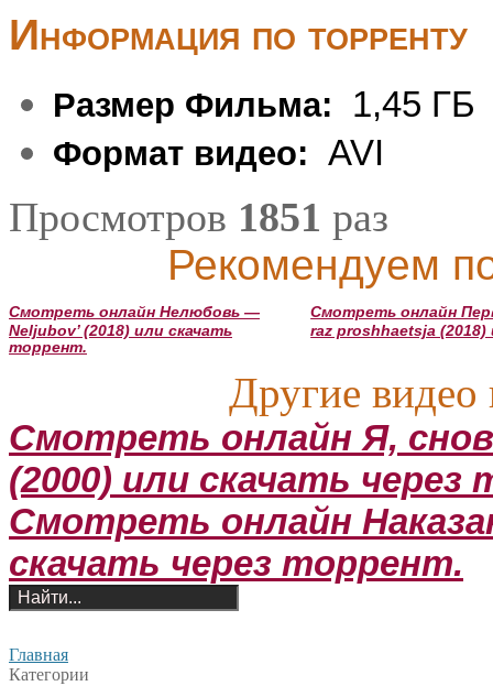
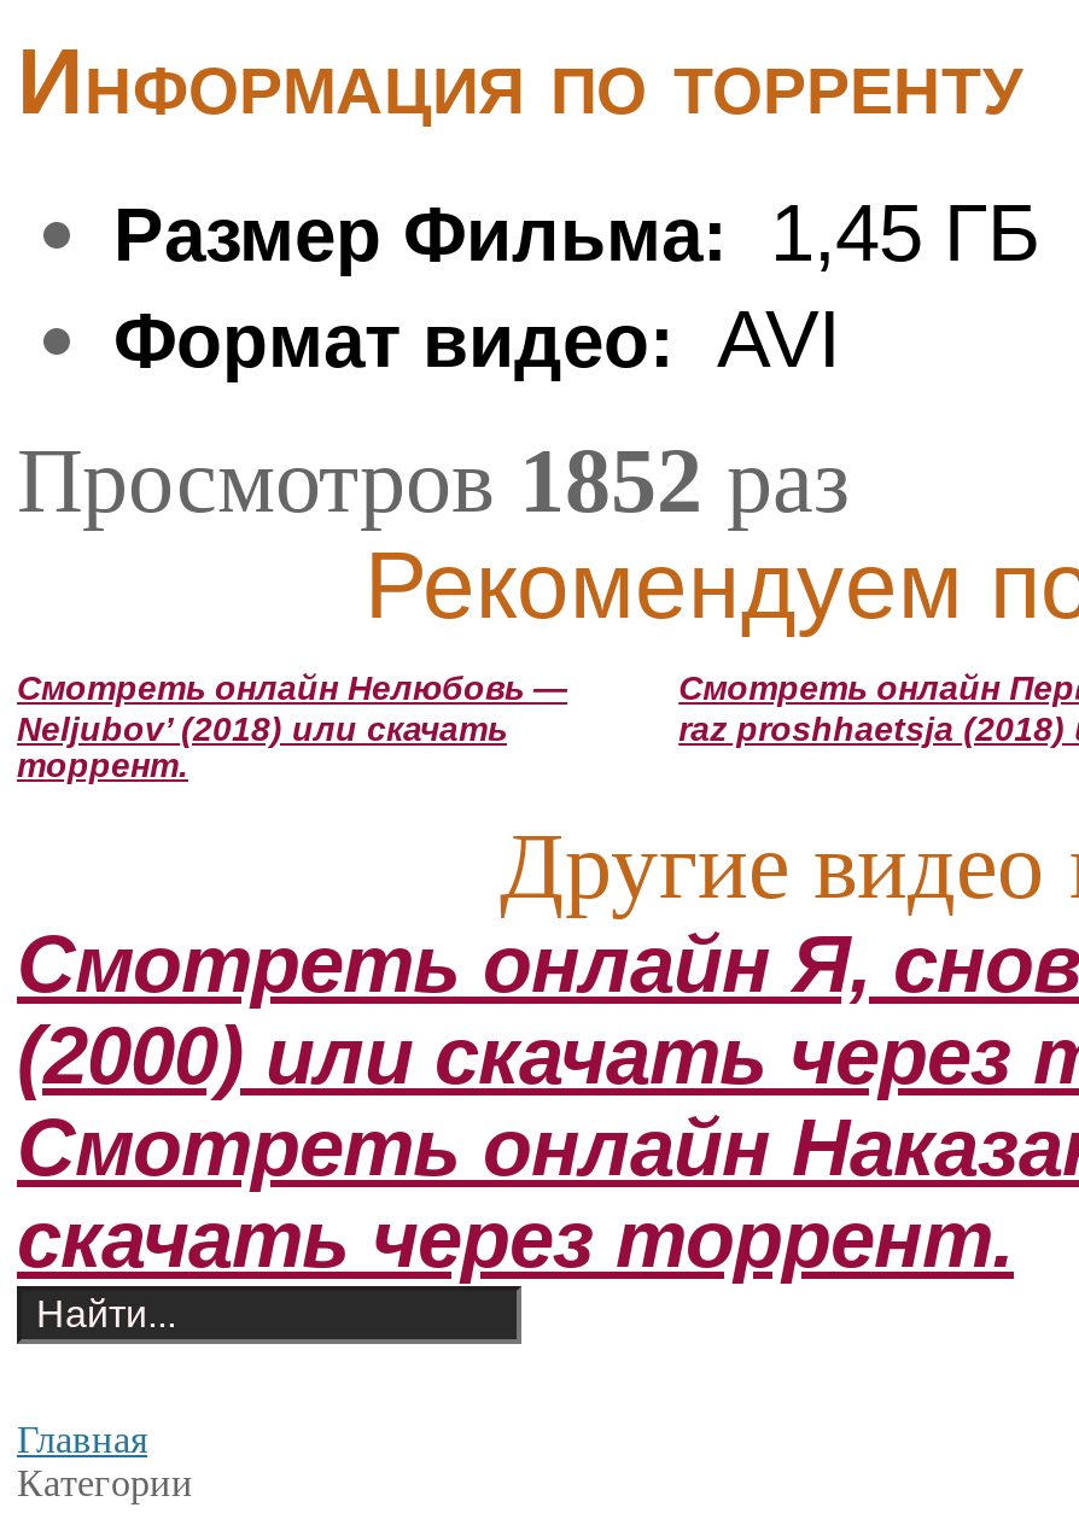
- Просмотров 1851 раз
+ Просмотров 1852 раз
